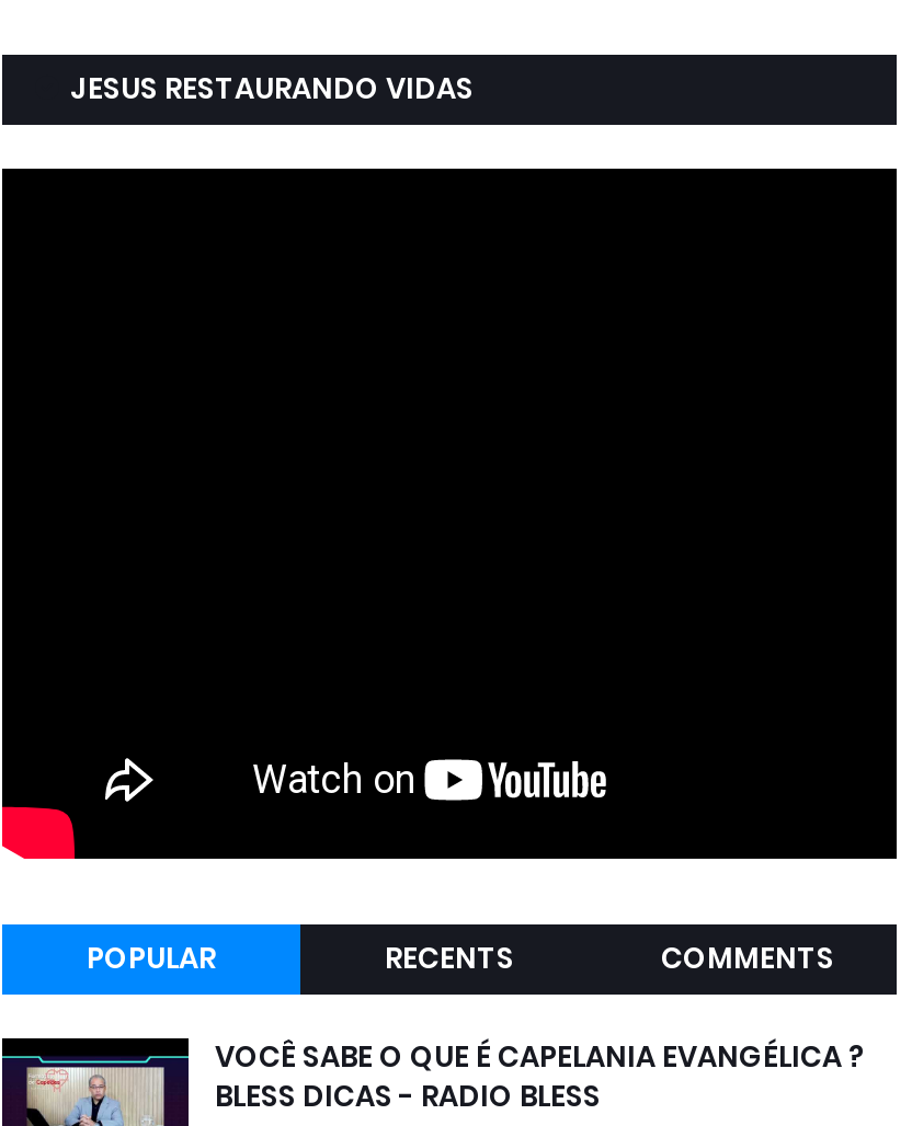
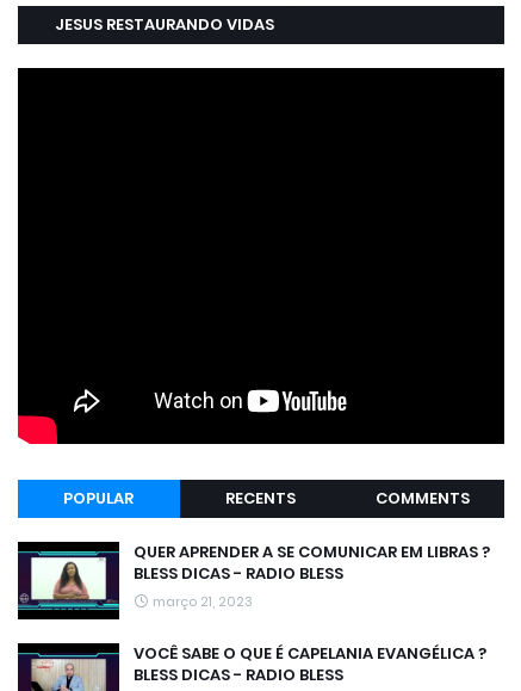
+ [image]
+ QUER APRENDER A SE COMUNICAR EM LIBRAS ?
+ BLESS DICAS - RADIO BLESS
+ março 21, 2023
